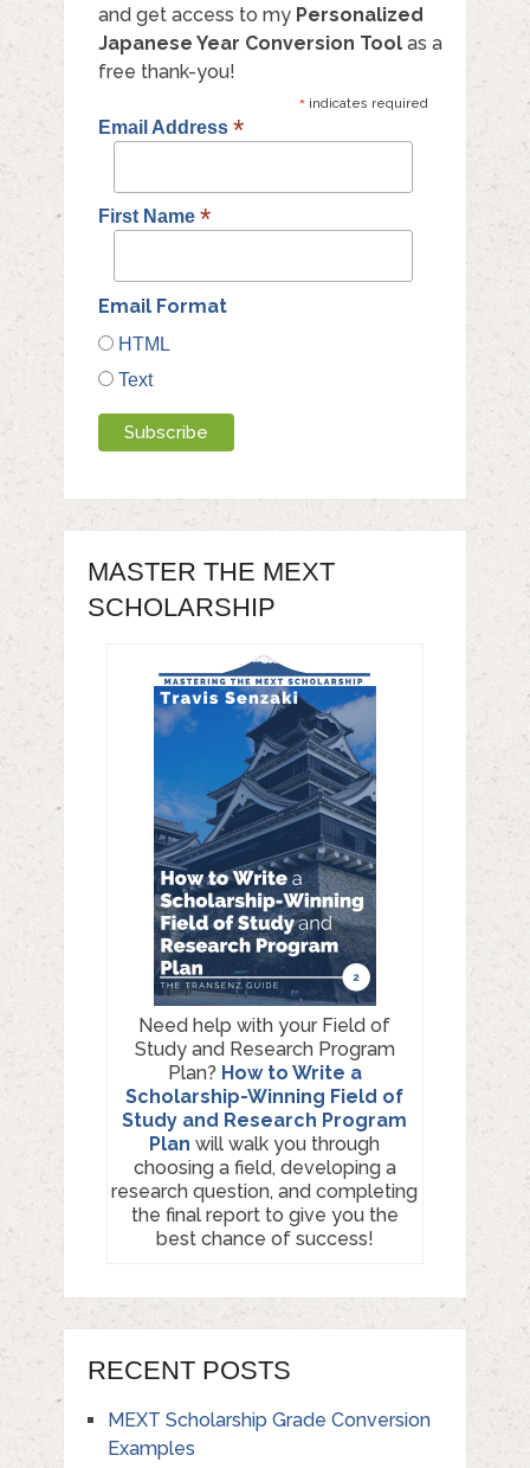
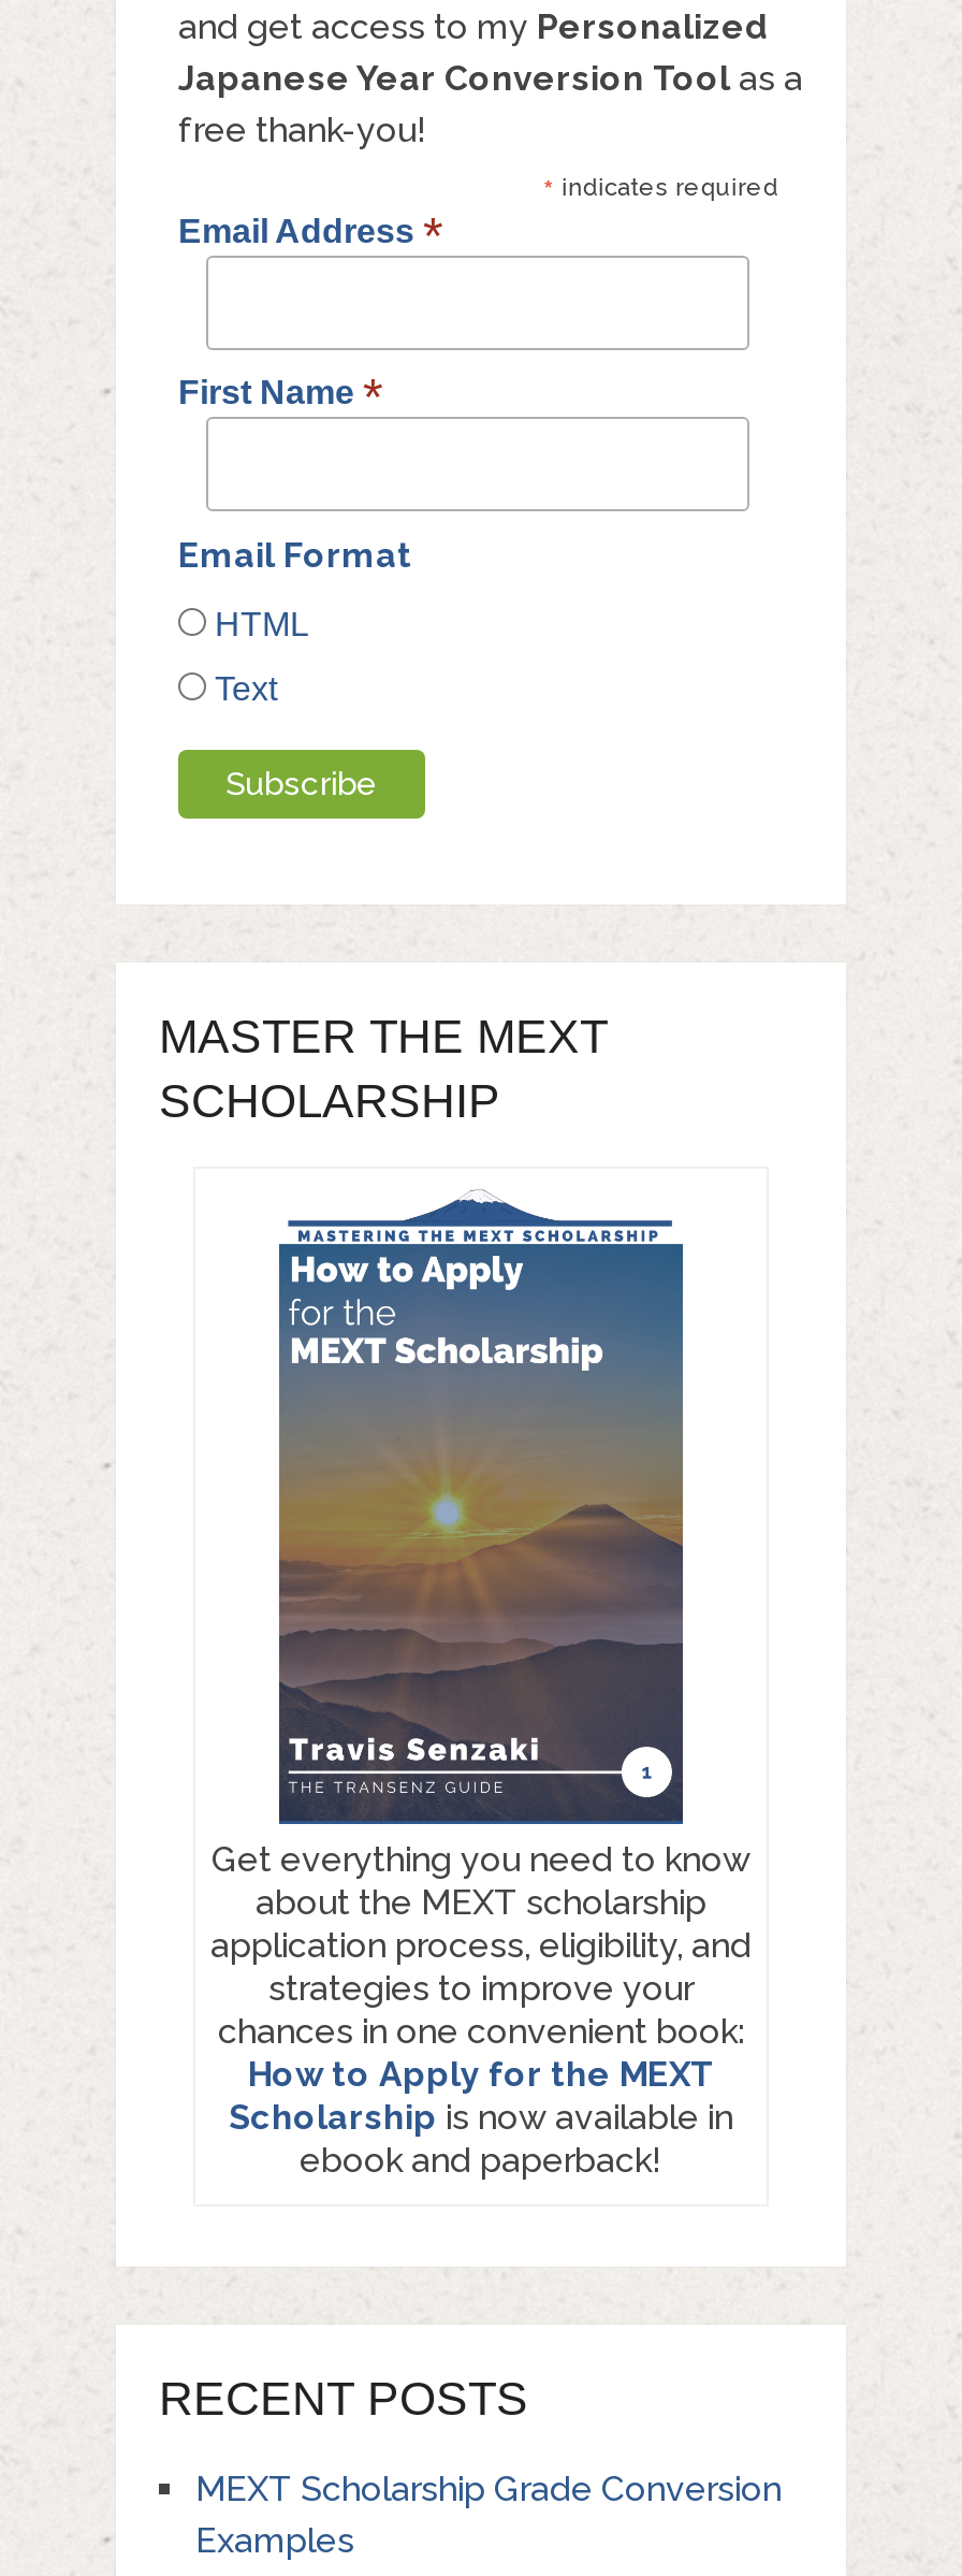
- [image]
+ [image]

- Need help with your Field of
- Study and Research Program
- Plan? How to Write a
- Scholarship-Winning Field of
- Study and Research Program
- Plan will walk you through
- choosing a field, developing a
- research question, and completing
- the final report to give you the
- best chance of success!
+ Get everything you need to know
+ about the MEXT scholarship
+ application process, eligibility, and
+ strategies to improve your
+ chances in one convenient book:
+ How to Apply for the MEXT
+ Scholarship is now available in
+ ebook and paperback!
